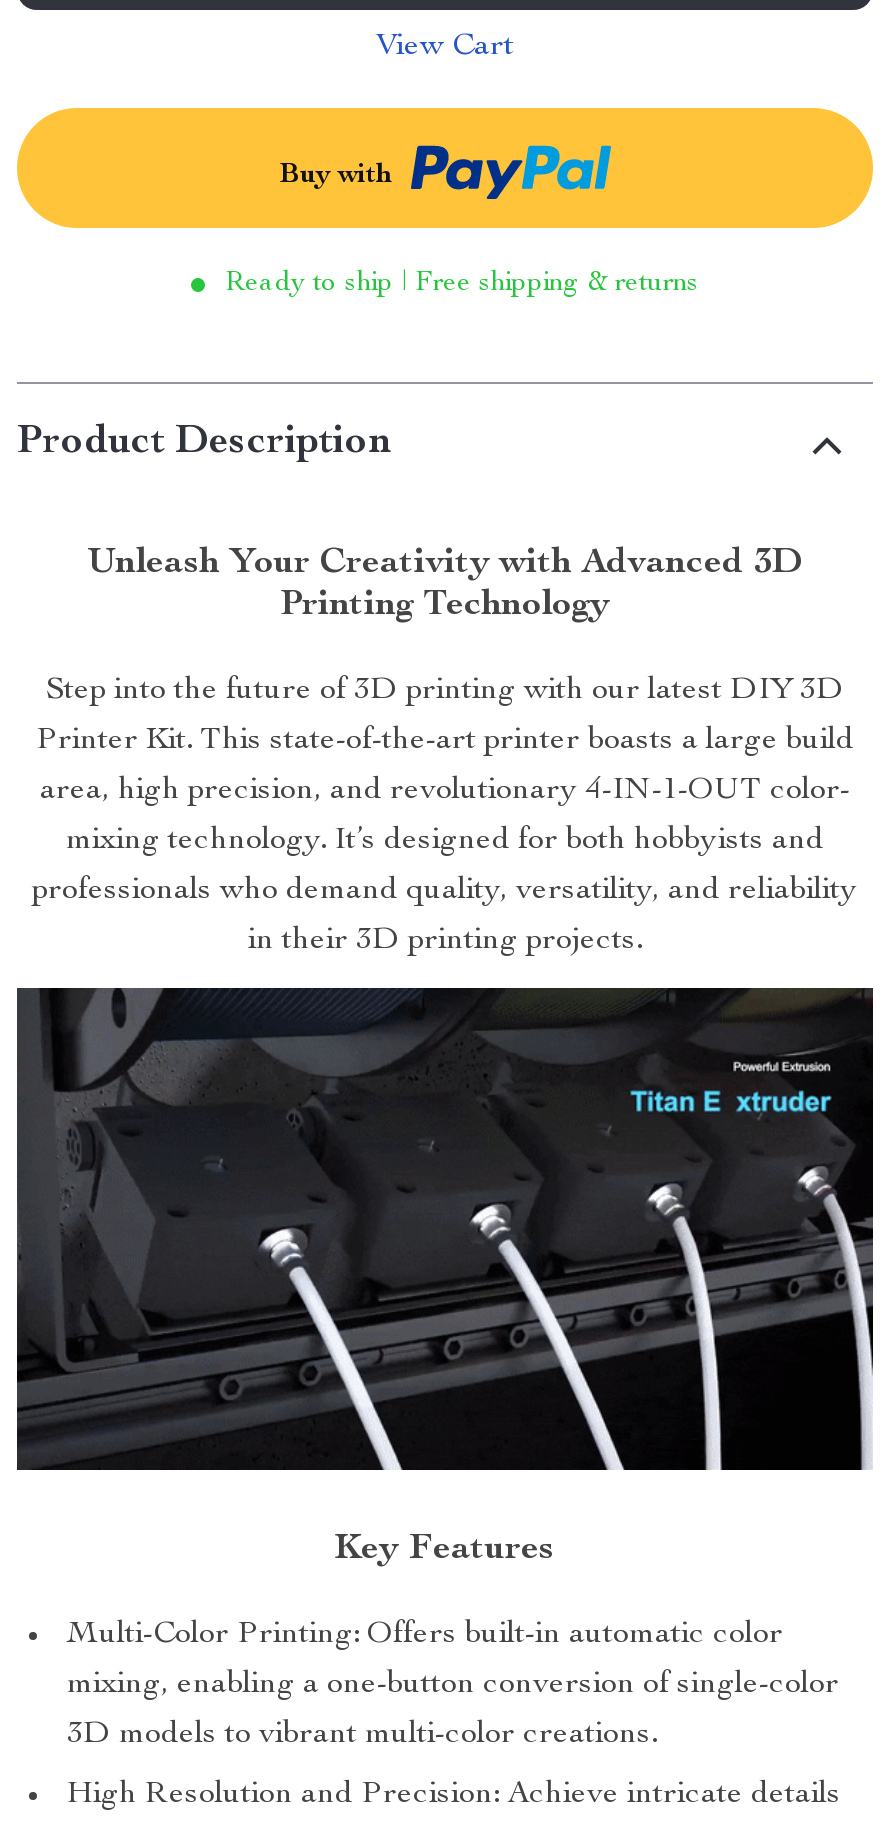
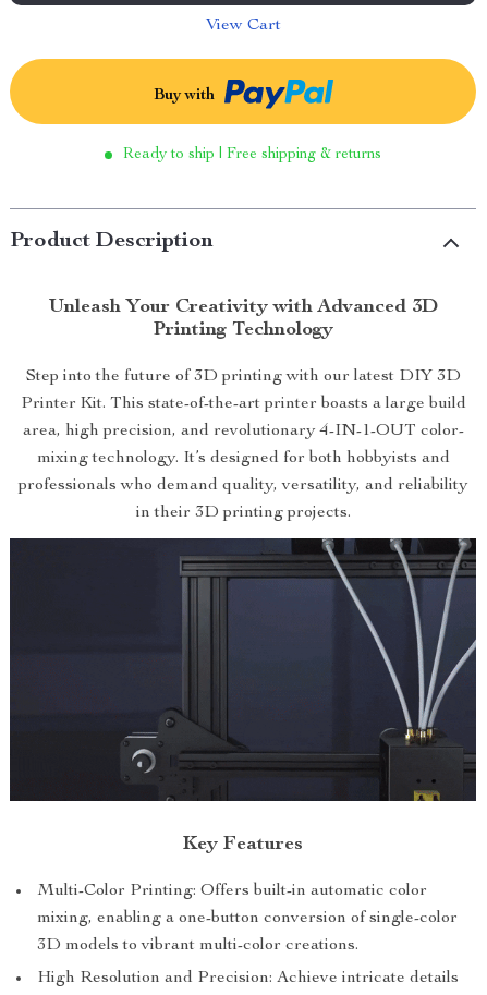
- [image]
+ [image]
